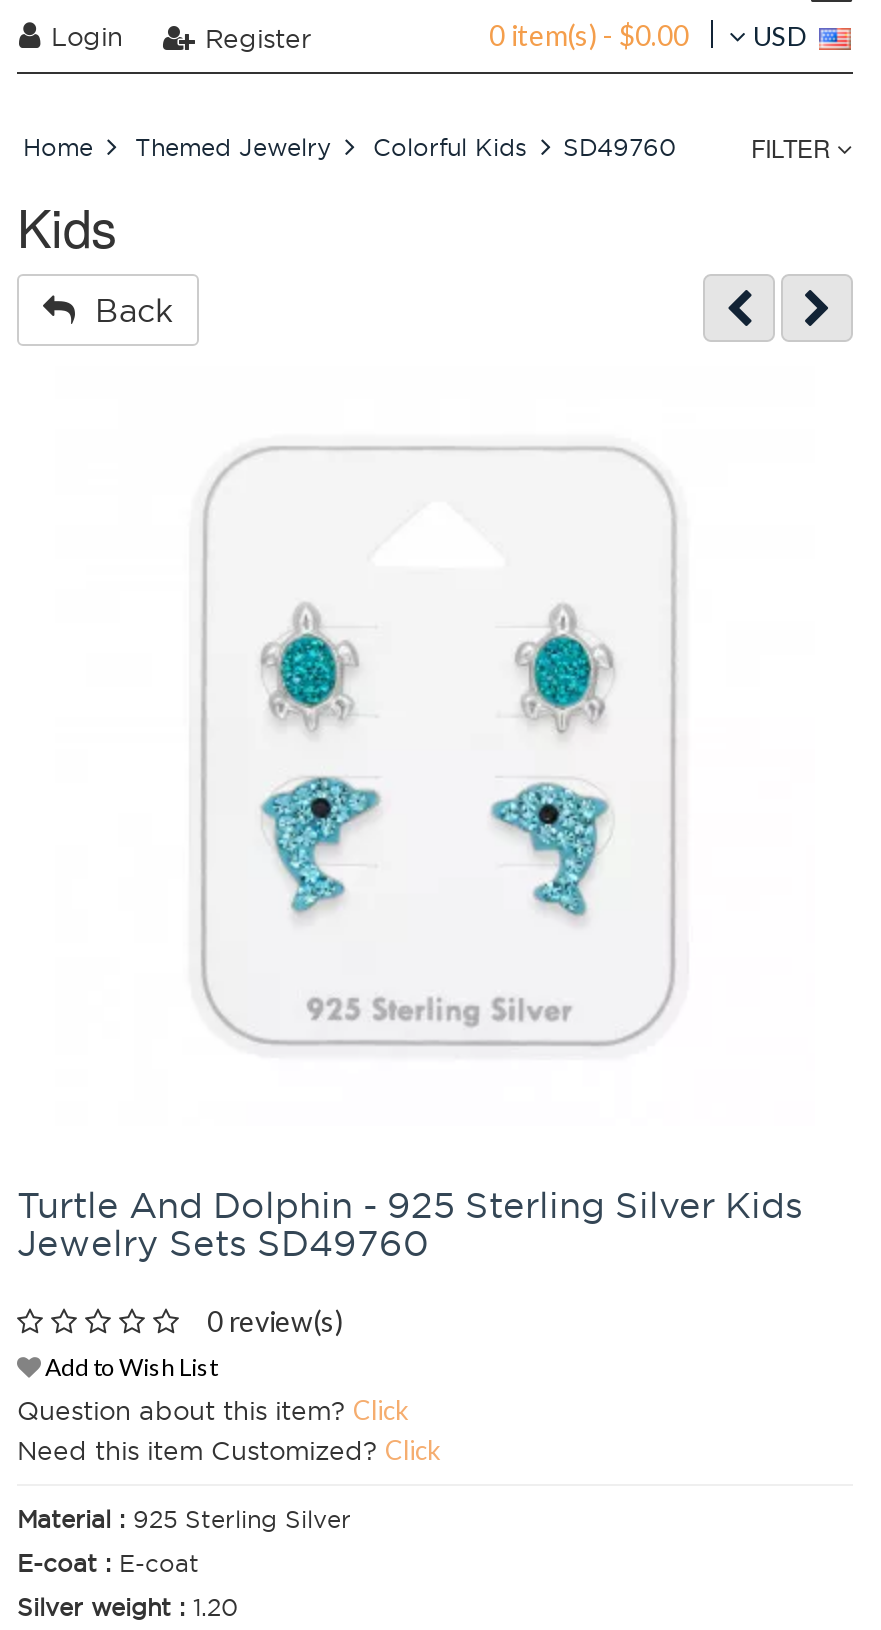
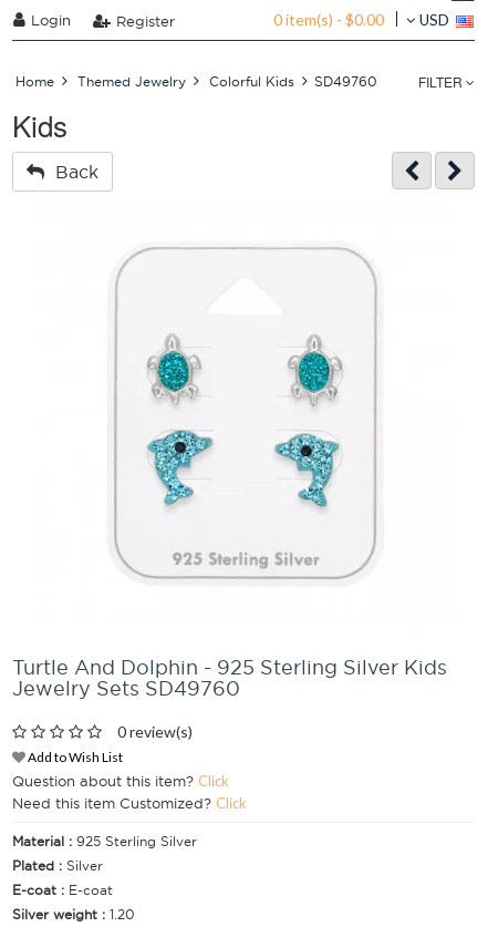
+ Plated : Silver
